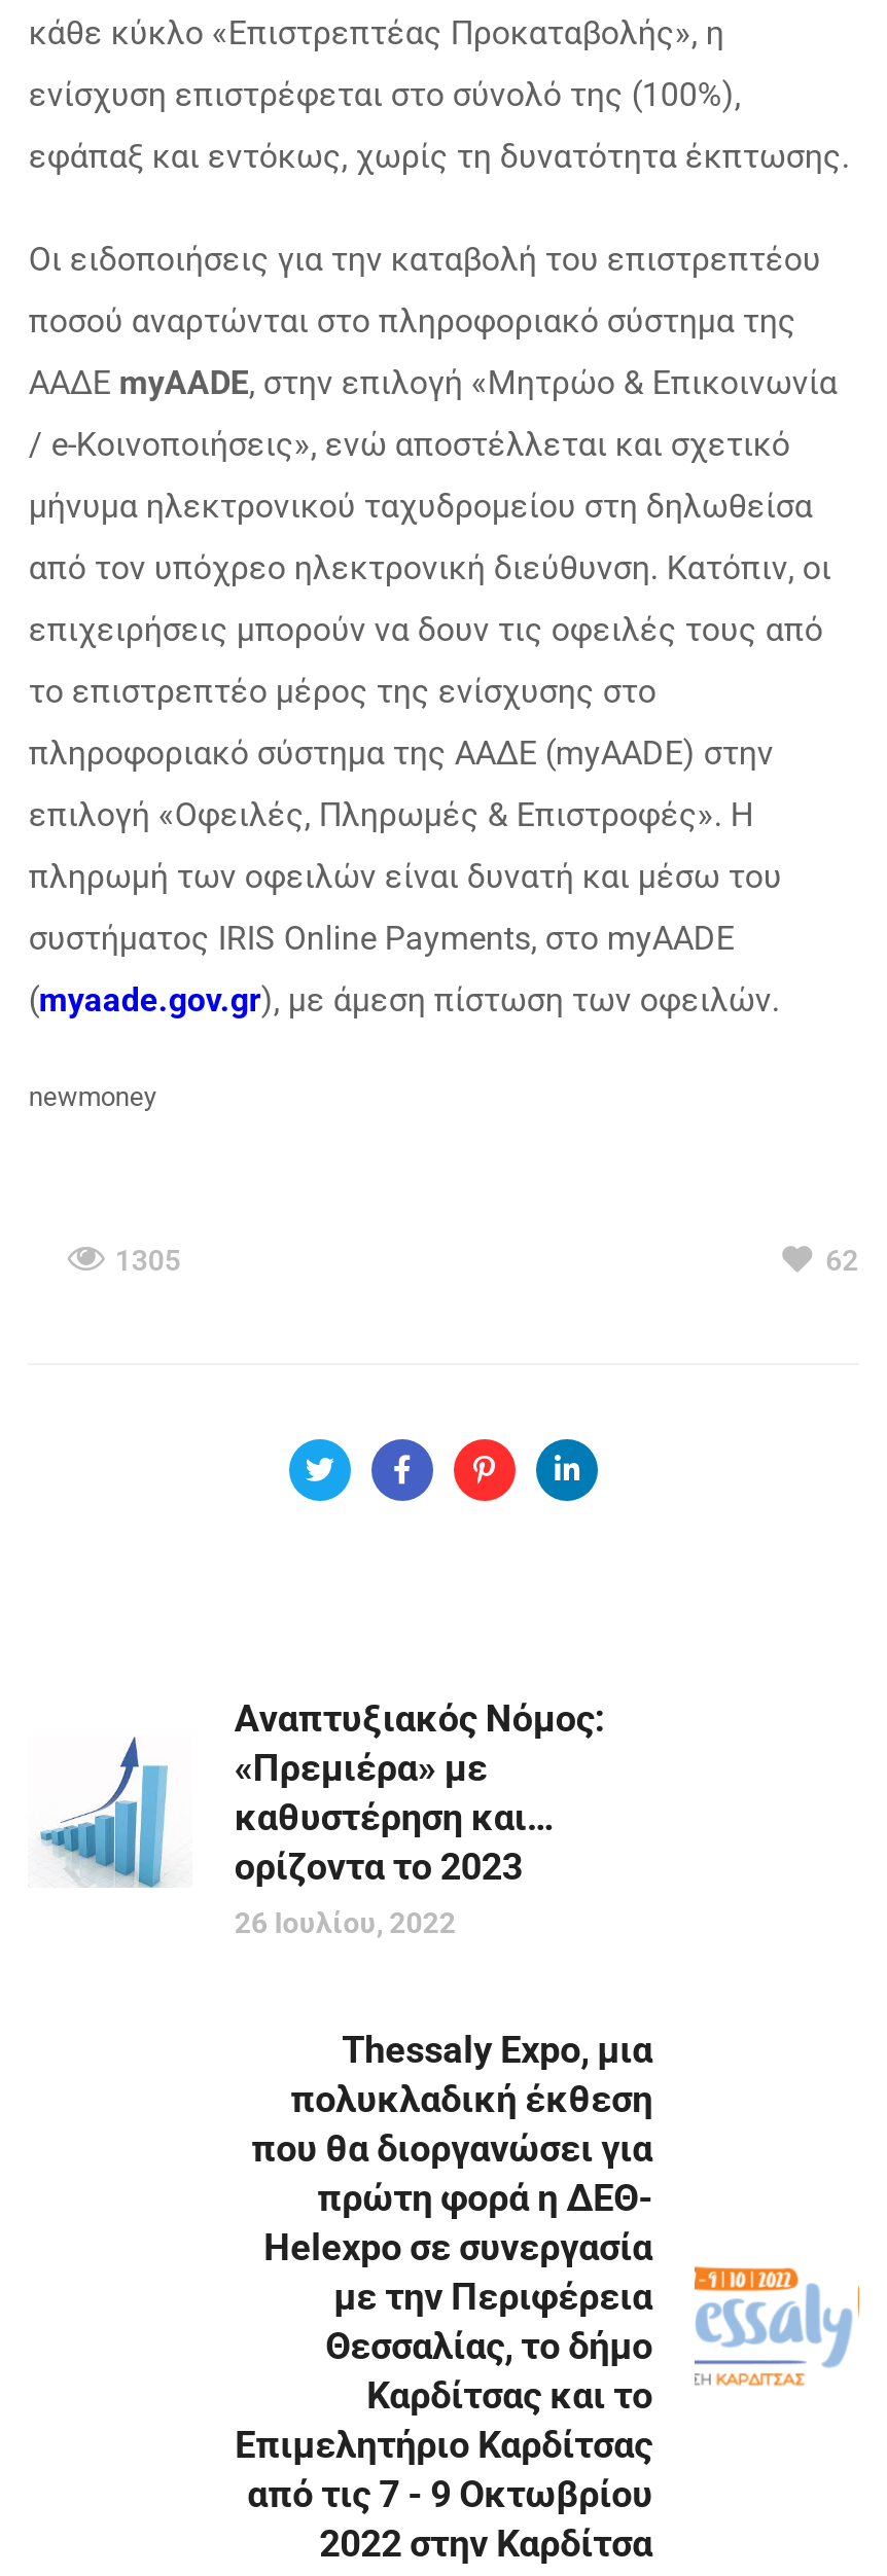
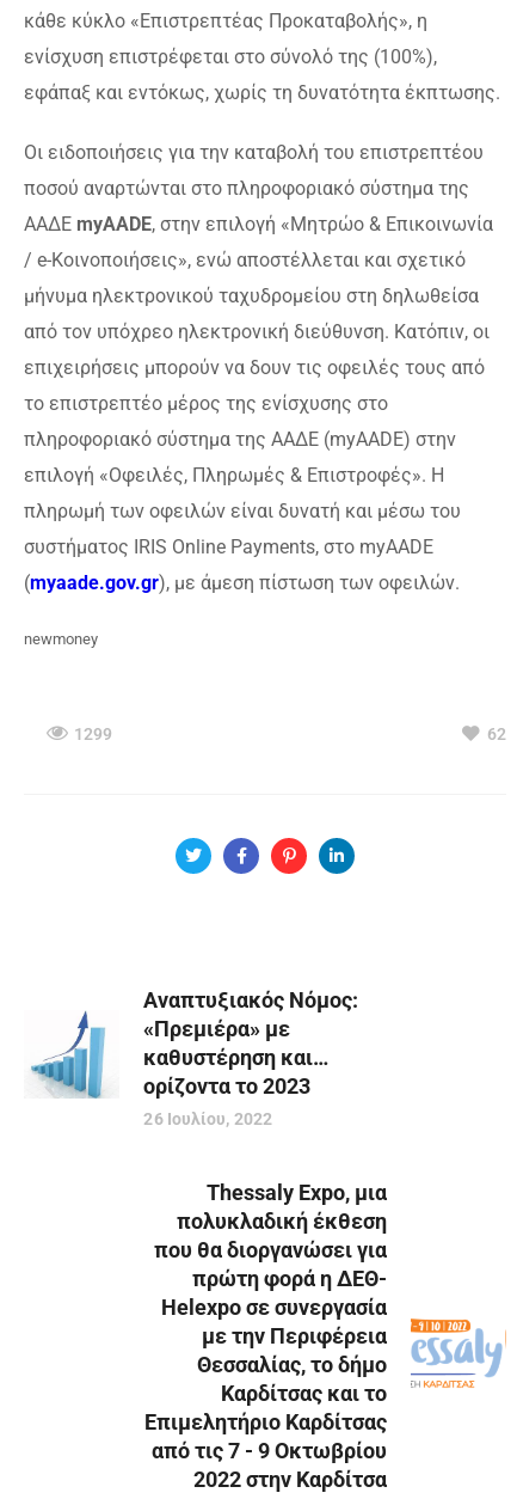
- 1305
+ 1299
